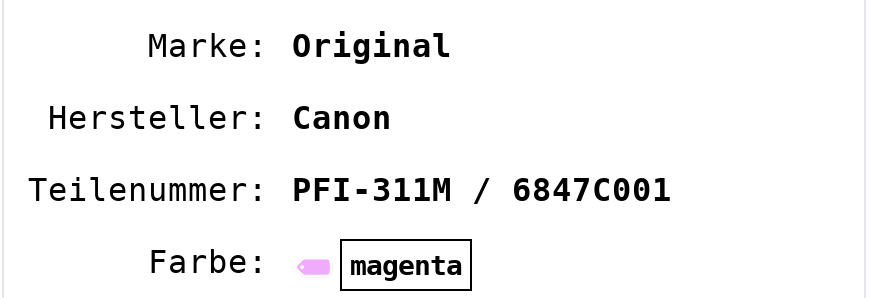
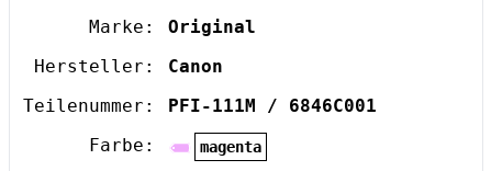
- Teilenummer: PFI-311M / 6847C001
+ Teilenummer: PFI-111M / 6846C001
